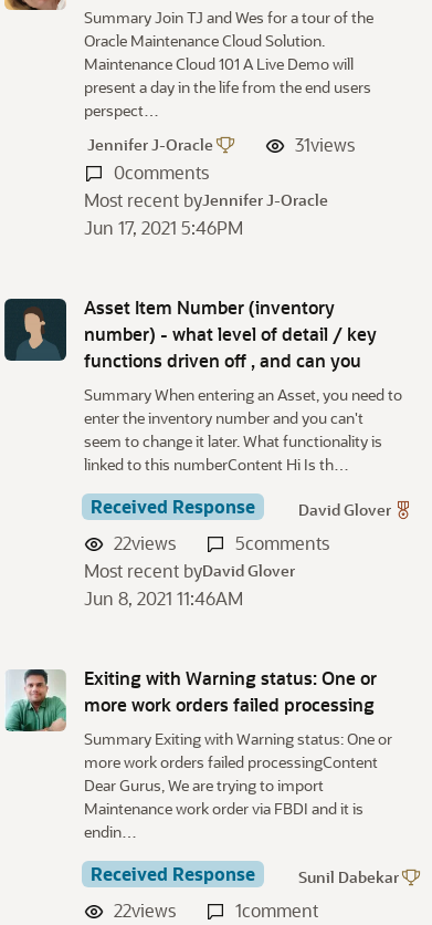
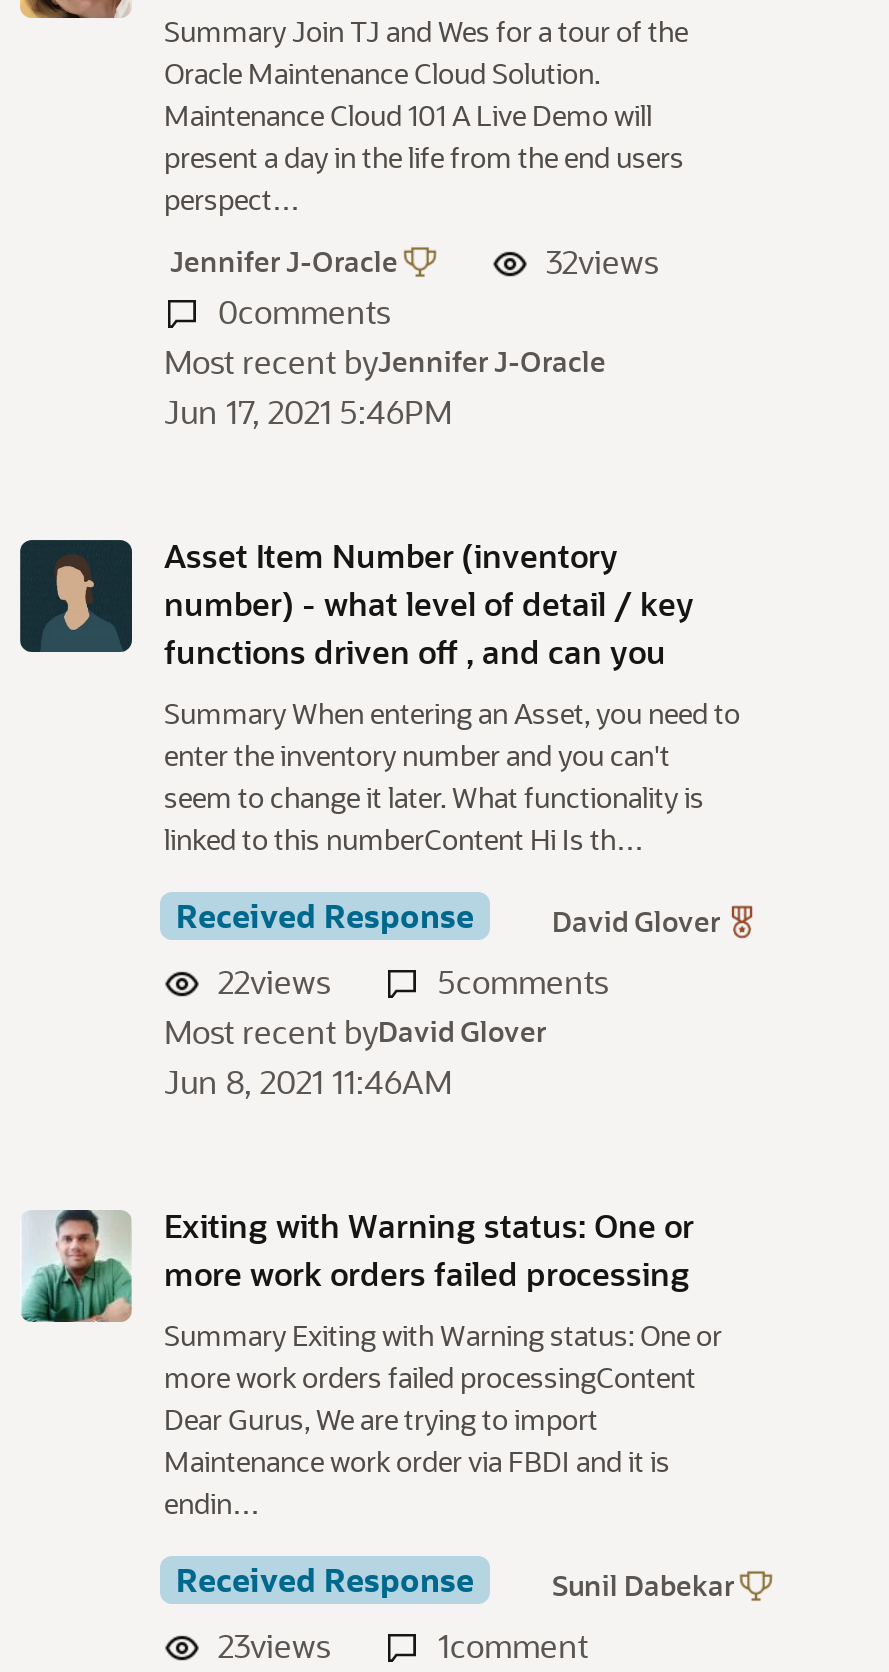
- 31views
+ 32views

- 22views
+ 23views
